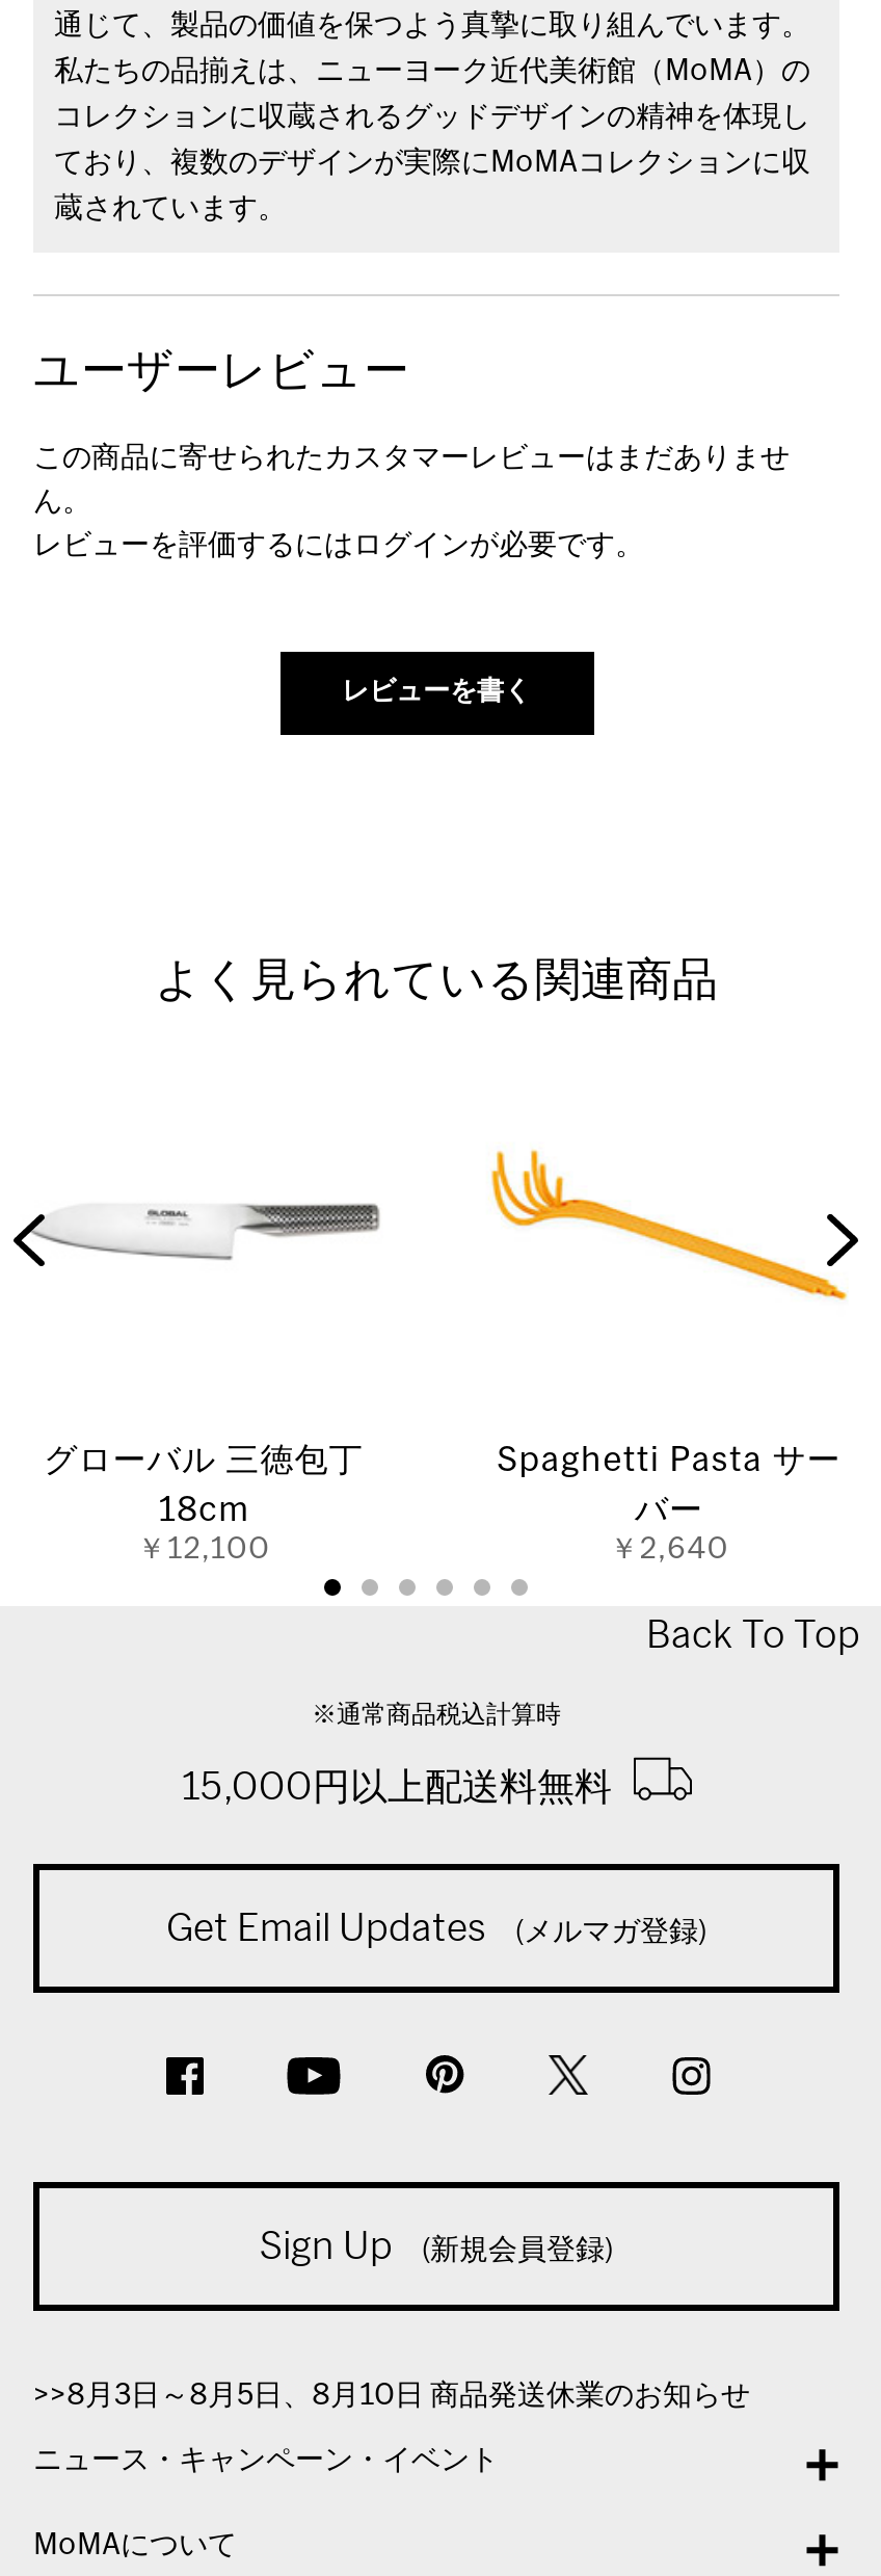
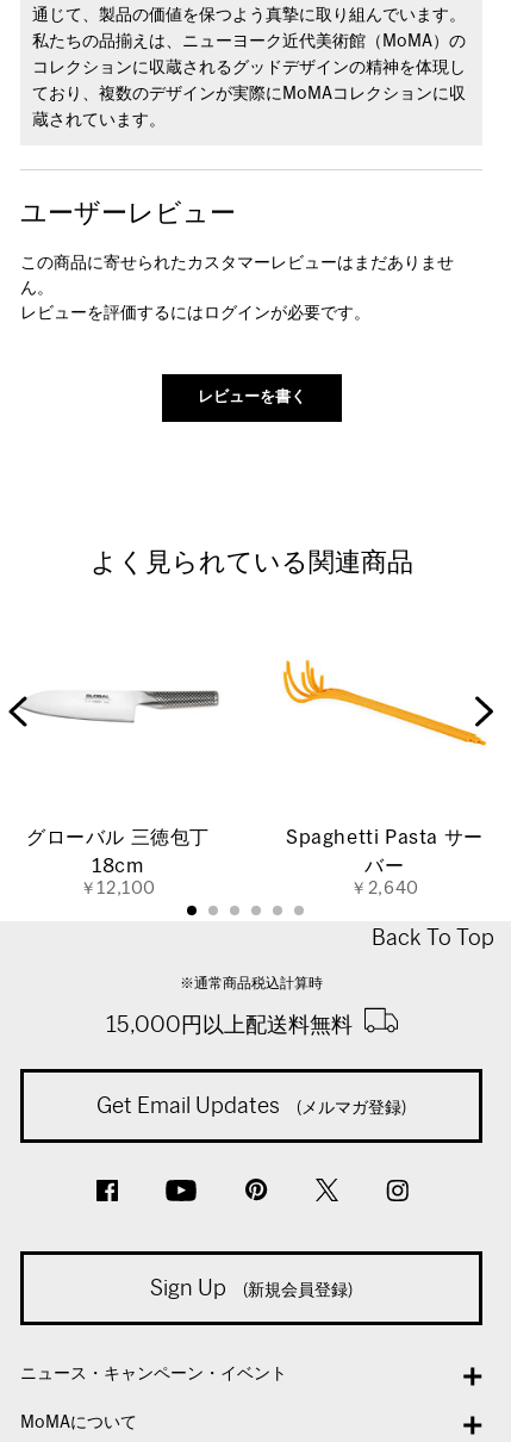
- >>8月3日～8月5日、8月10日 商品発送休業のお知らせ
